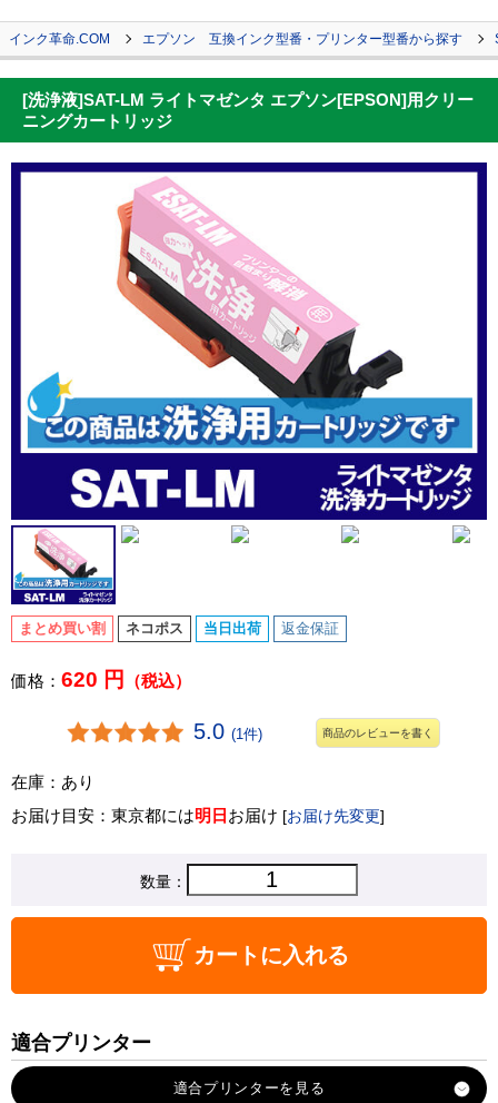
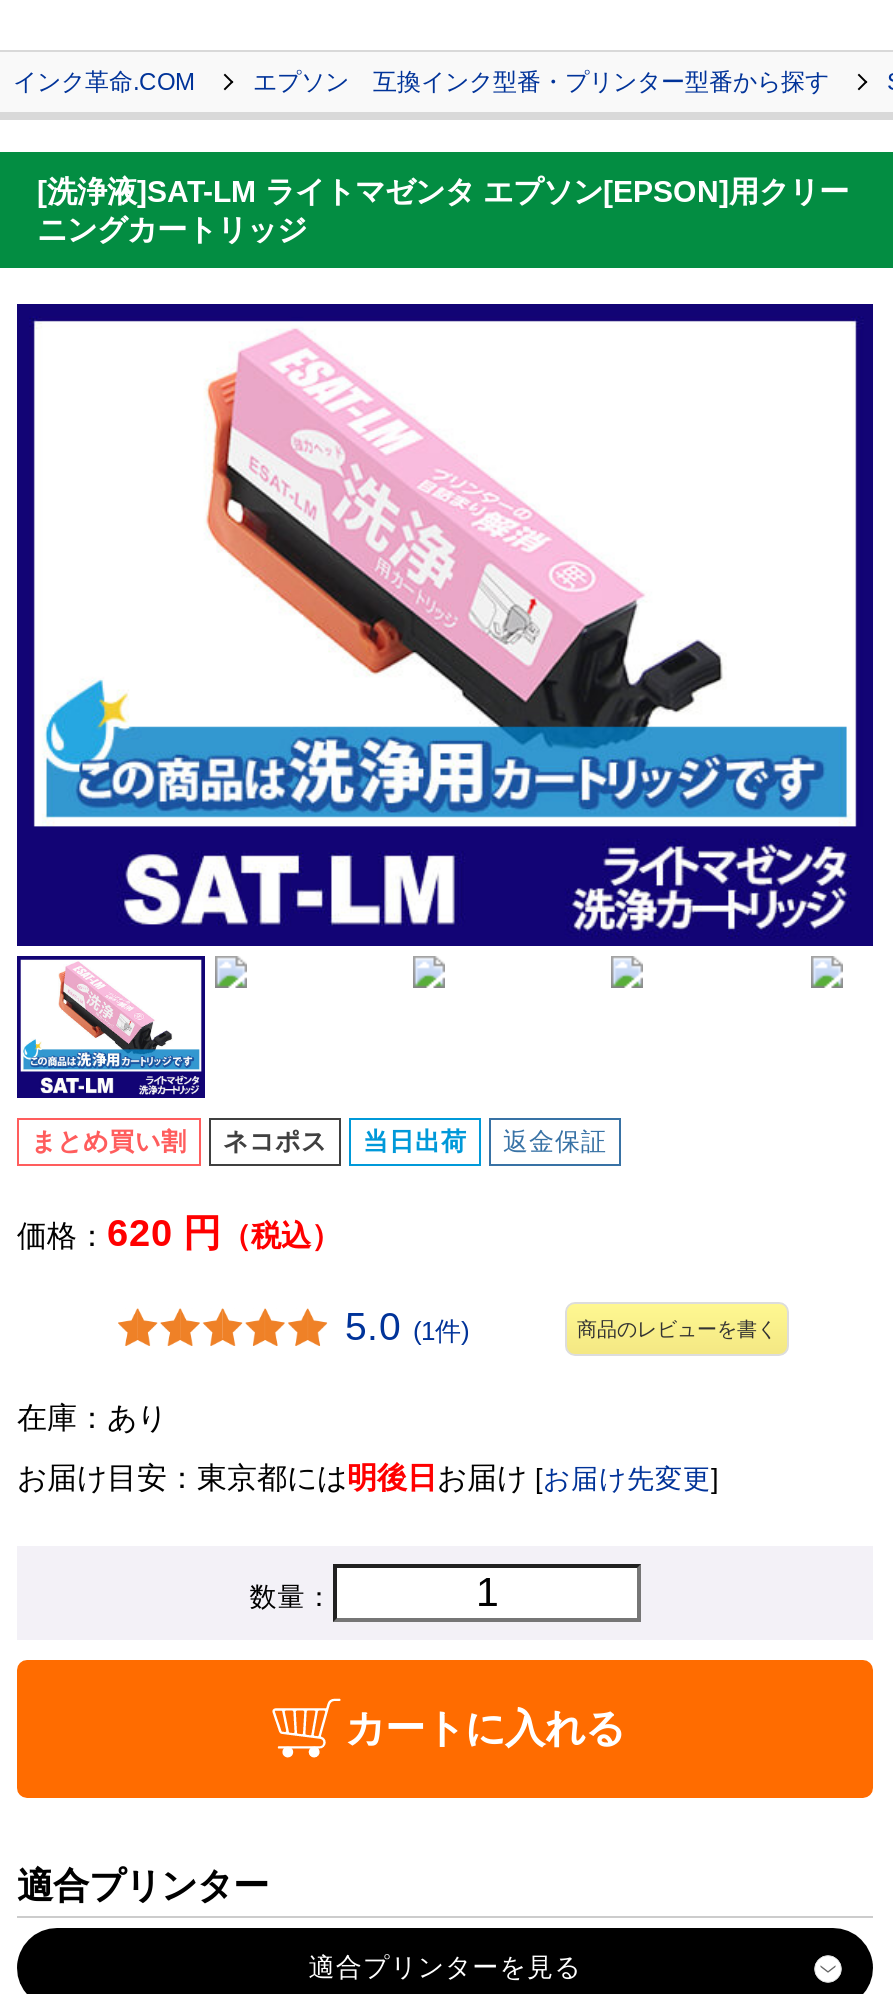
- お届け目安：東京都には明日お届け[お届け先変更]
+ お届け目安：東京都には明後日お届け[お届け先変更]
